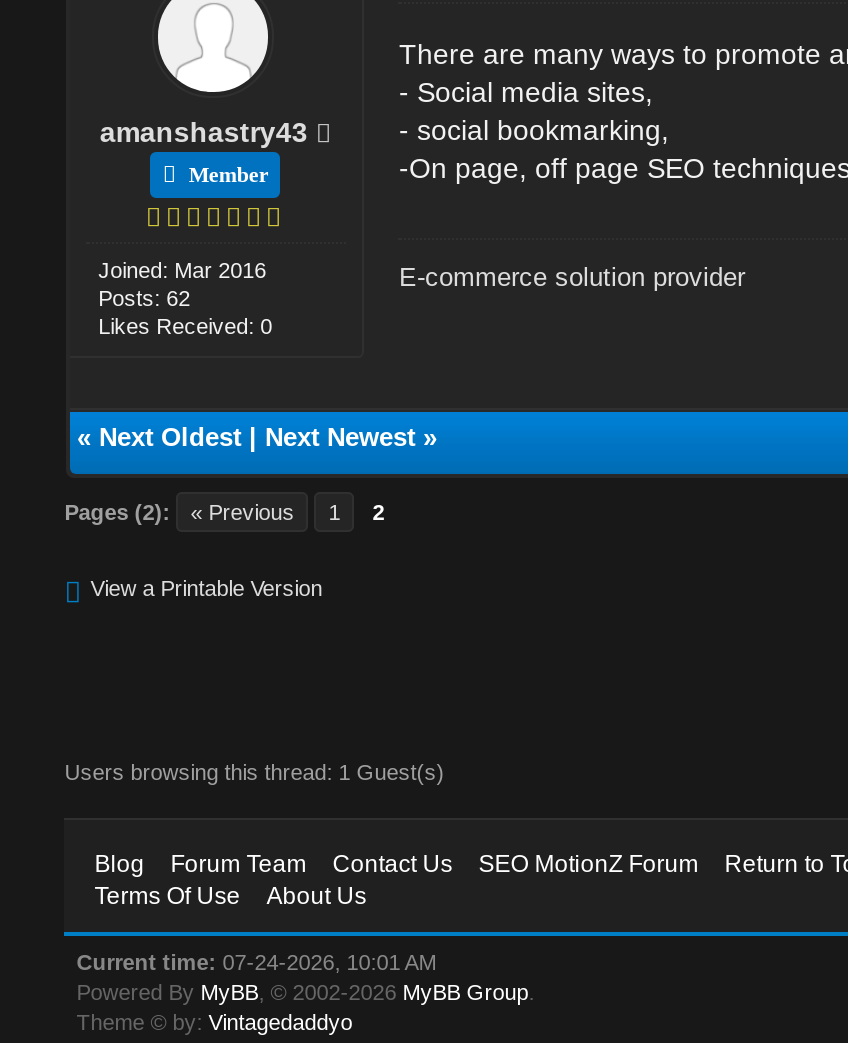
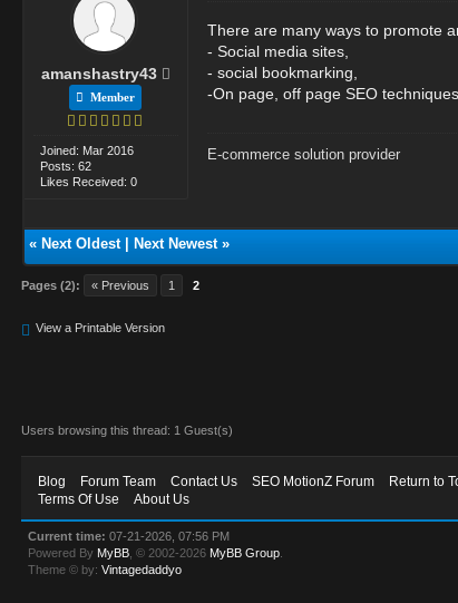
- Current time: 07-24-2026, 10:01 AM
+ Current time: 07-21-2026, 07:56 PM
